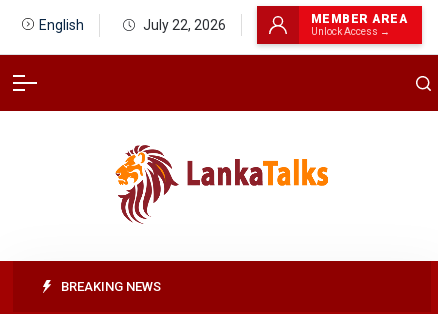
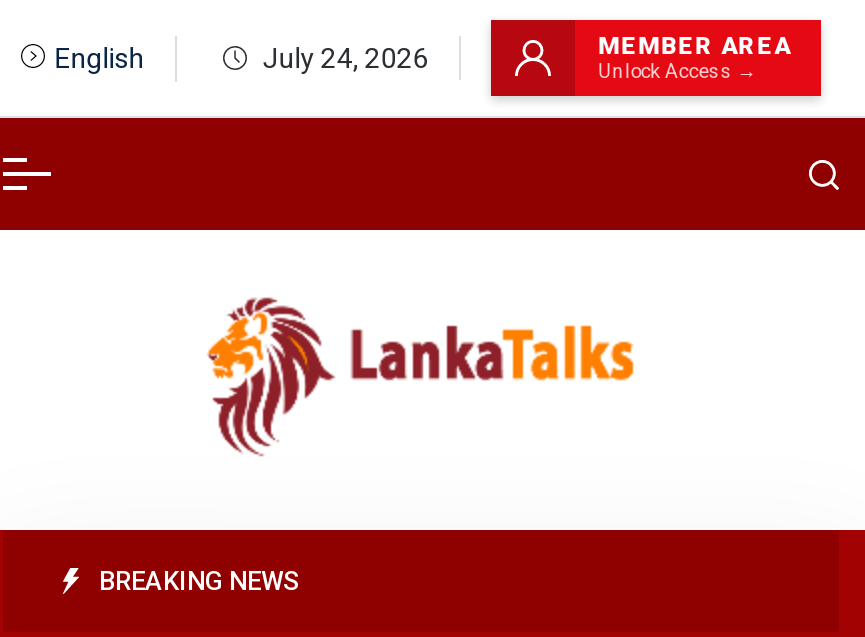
- July 22, 2026
+ July 24, 2026
